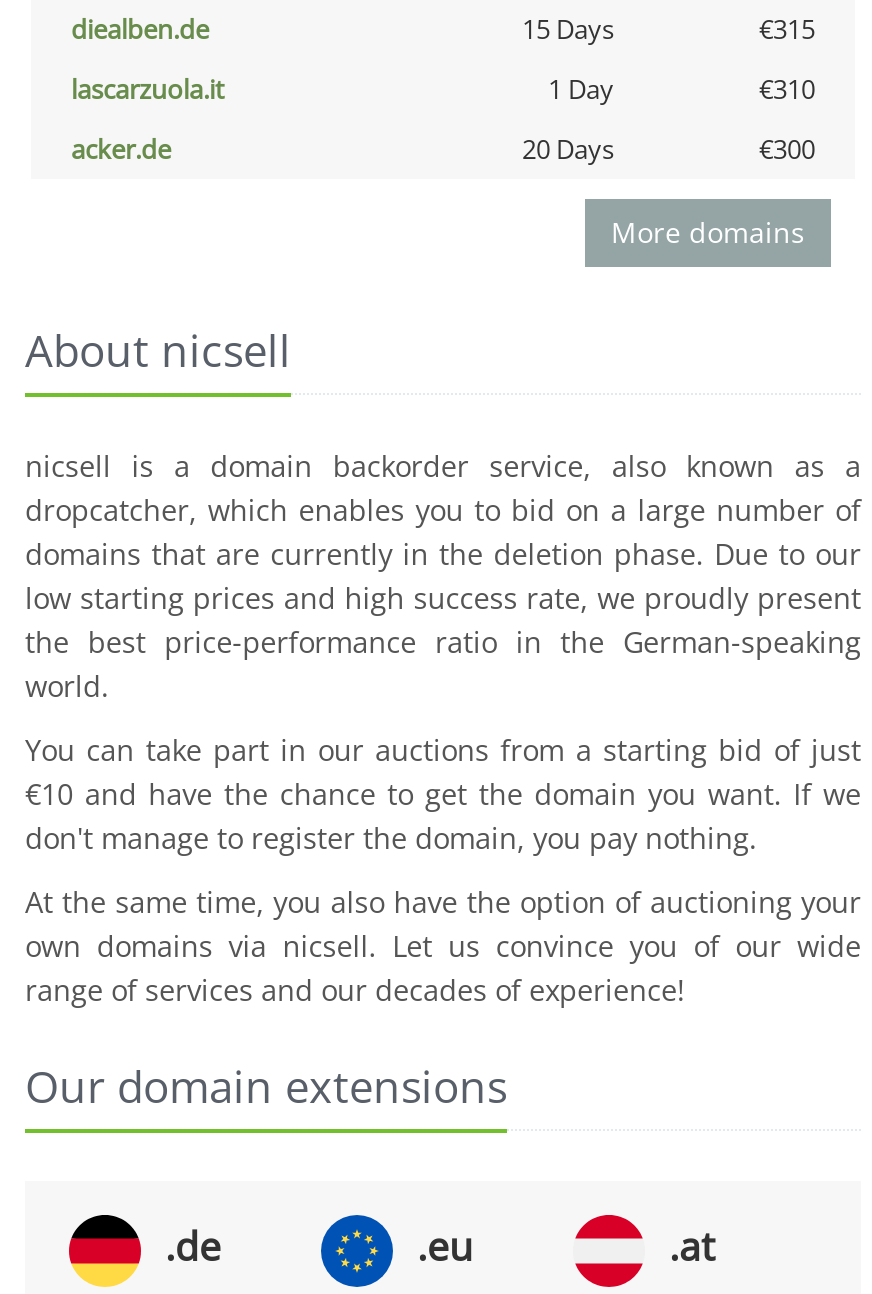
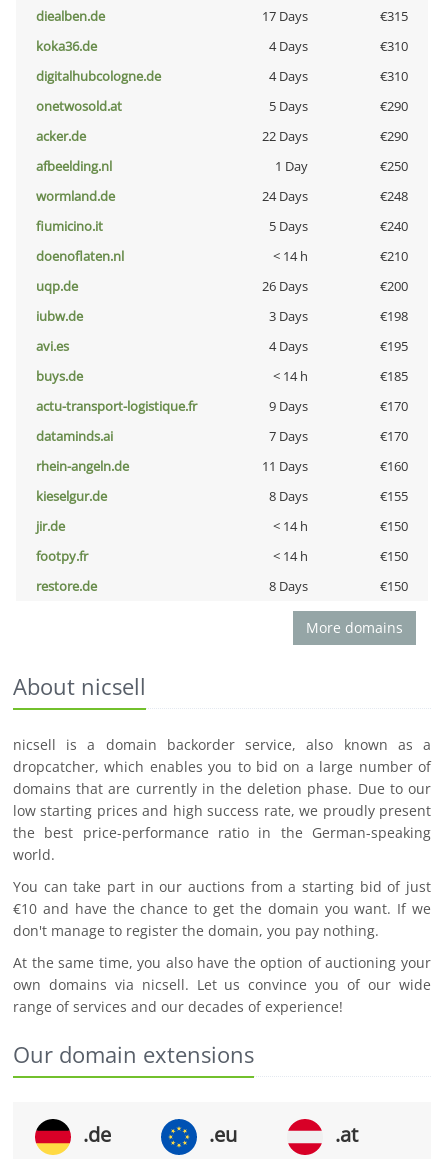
- 15 Days
+ 17 Days

- lascarzuola.it
- 1 Day
+ koka36.de
+ 4 Days

+ digitalhubcologne.de
+ 4 Days
+ €310
+ onetwosold.at
+ 5 Days
+ €290

- 20 Days
- €300
+ 22 Days
+ €290
+ afbeelding.nl
+ 1 Day
+ €250
+ wormland.de
+ 24 Days
+ €248
+ fiumicino.it
+ 5 Days
+ €240
+ doenoflaten.nl
+ < 14 h
+ €210
+ uqp.de
+ 26 Days
+ €200
+ iubw.de
+ 3 Days
+ €198
+ avi.es
+ 4 Days
+ €195
+ buys.de
+ < 14 h
+ €185
+ actu-transport-logistique.fr
+ 9 Days
+ €170
+ dataminds.ai
+ 7 Days
+ €170
+ rhein-angeln.de
+ 11 Days
+ €160
+ kieselgur.de
+ 8 Days
+ €155
+ jir.de
+ < 14 h
+ €150
+ footpy.fr
+ < 14 h
+ €150
+ restore.de
+ 8 Days
+ €150
